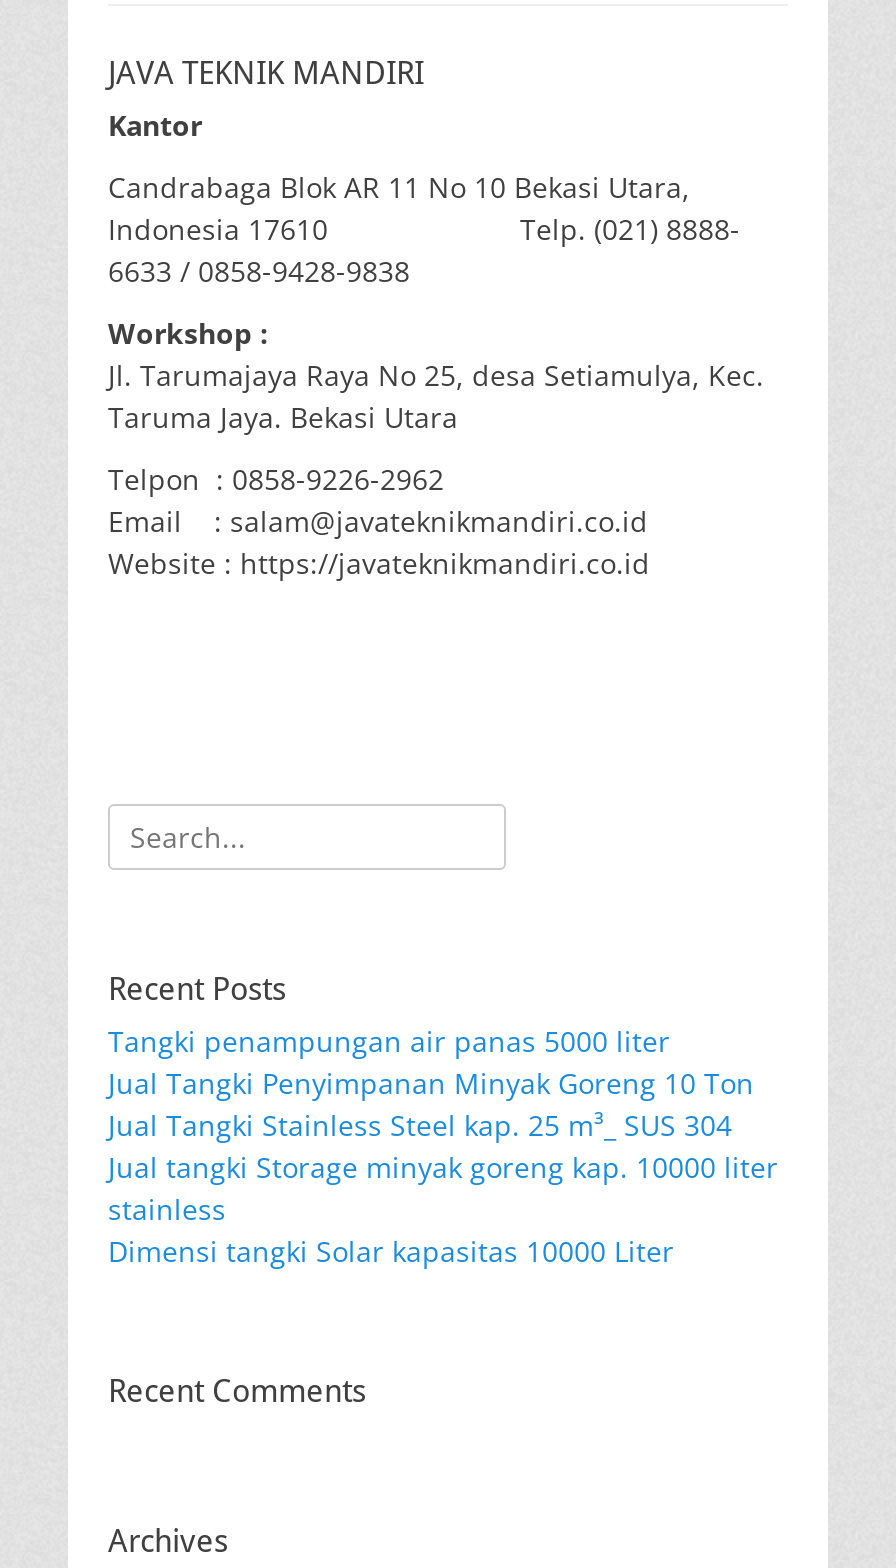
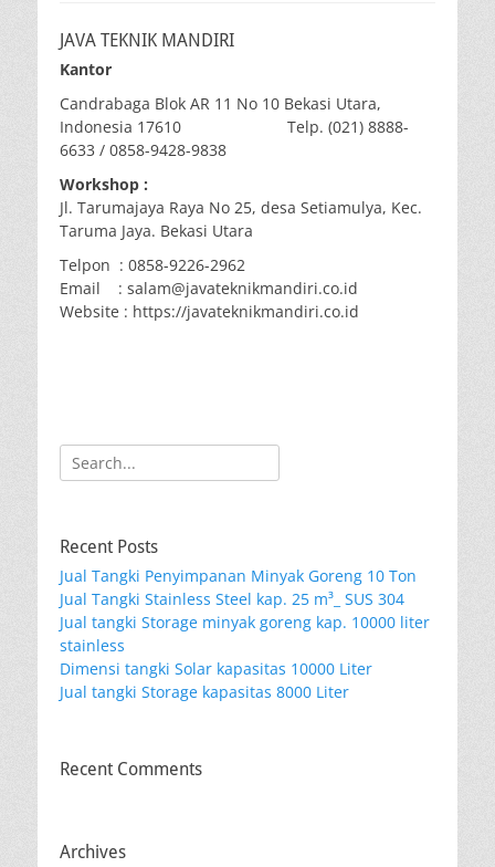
- Tangki penampungan air panas 5000 liter

moved up: Jual Tangki Penyimpanan Minyak Goreng 10 Ton | Jual tangki Storage minyak goreng kap. 10000 liter | stainless | Dimensi tangki Solar kapasitas 10000 Liter

+ Jual tangki Storage kapasitas 8000 Liter
